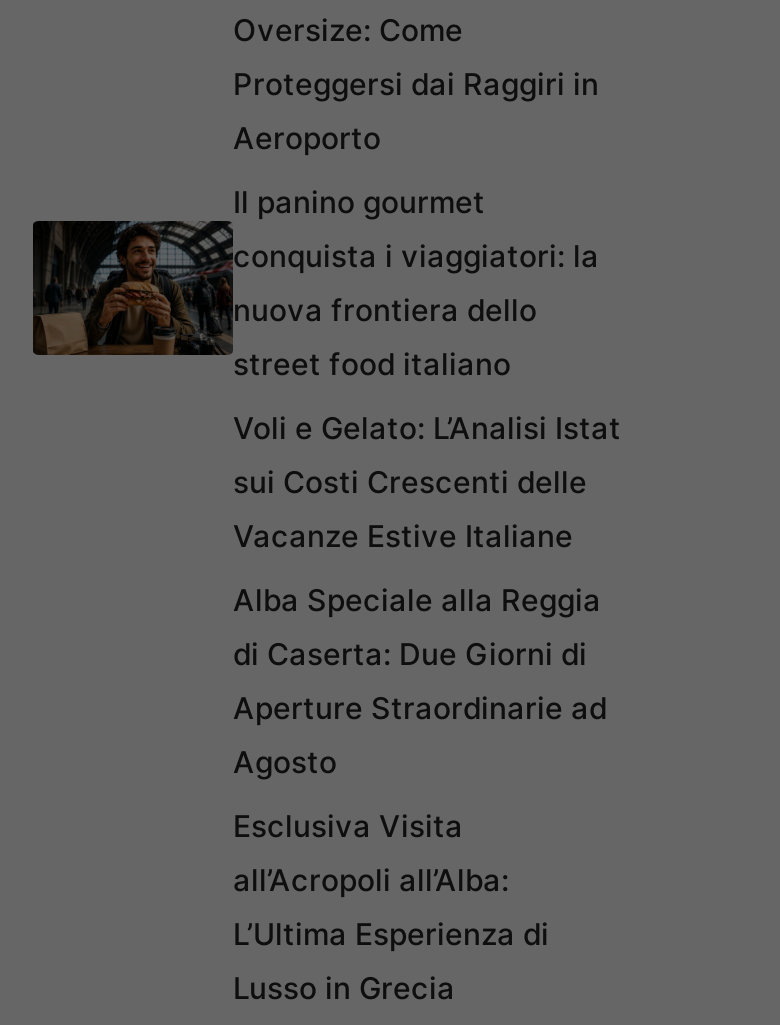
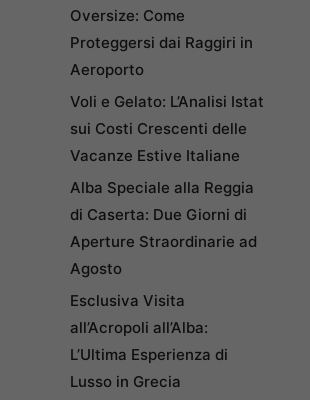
- [image]
- Il panino gourmet
- conquista i viaggiatori: la
- nuova frontiera dello
- street food italiano
